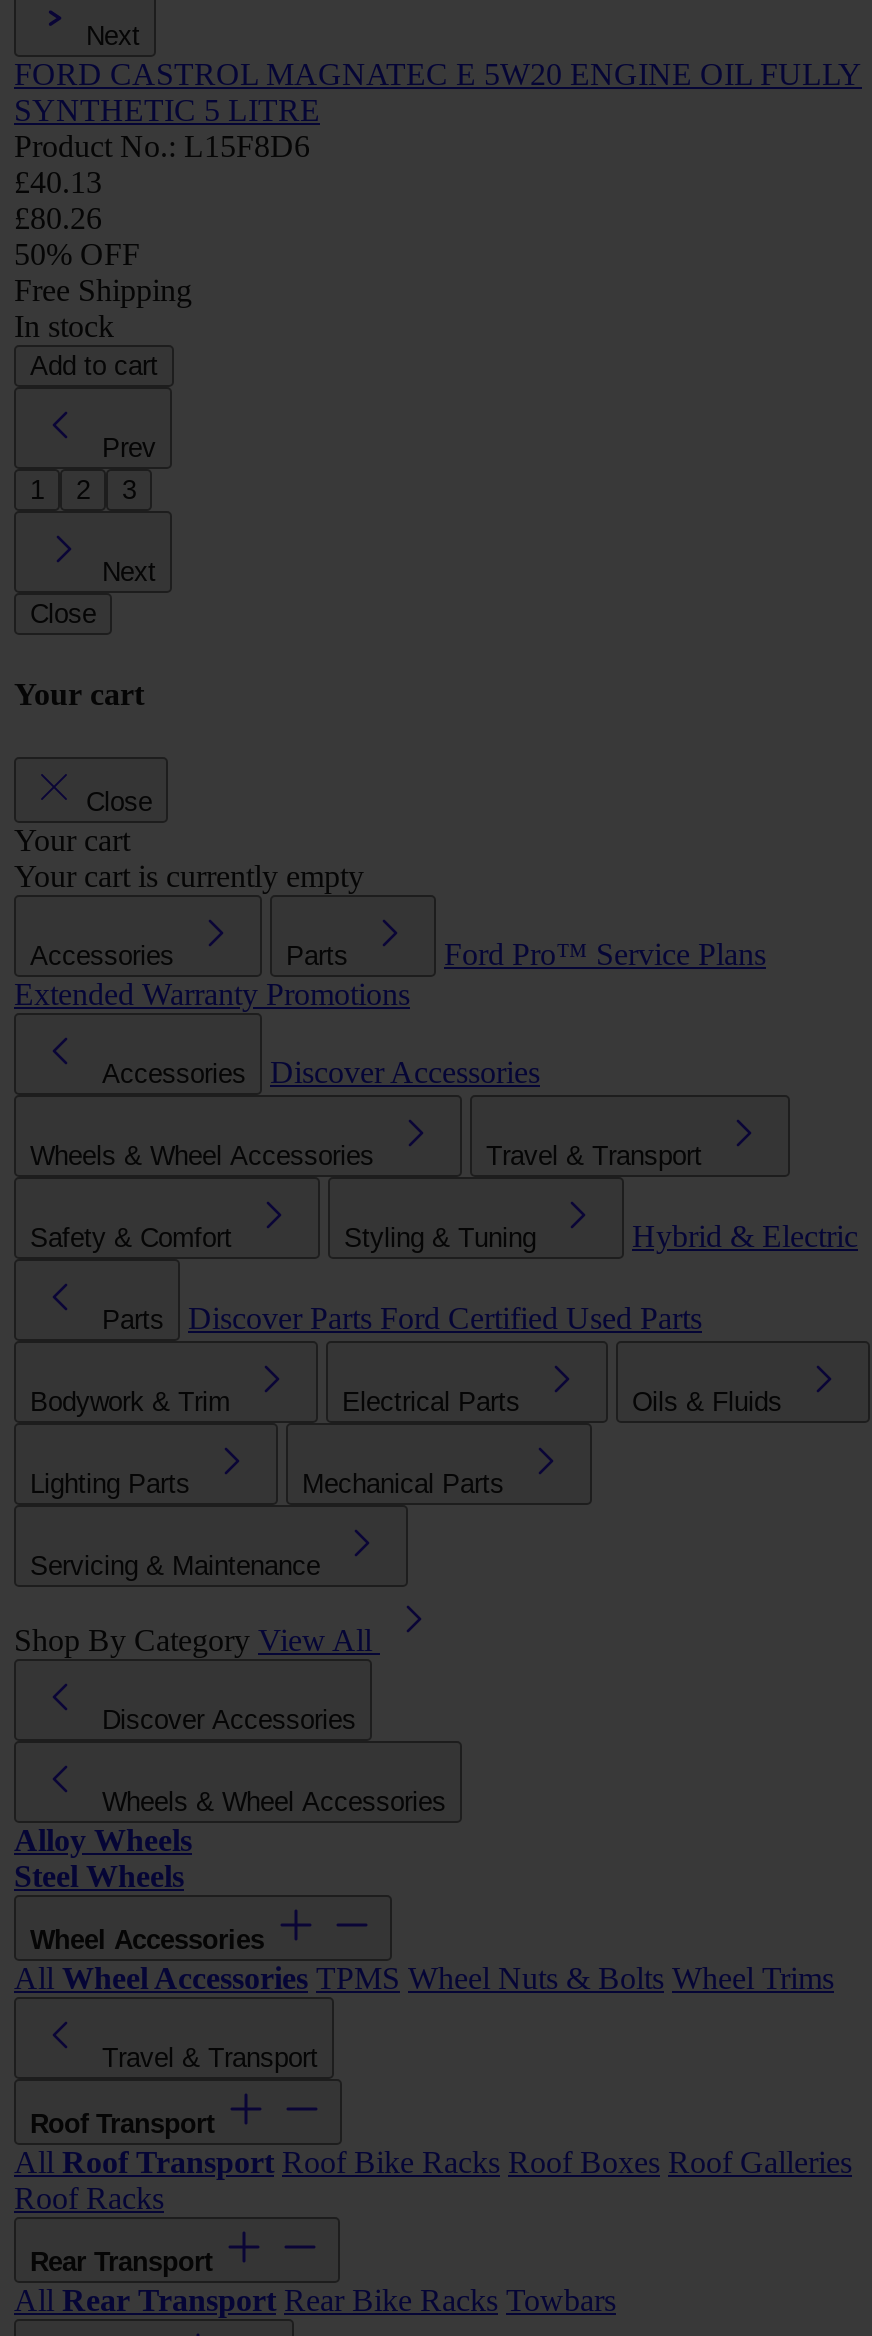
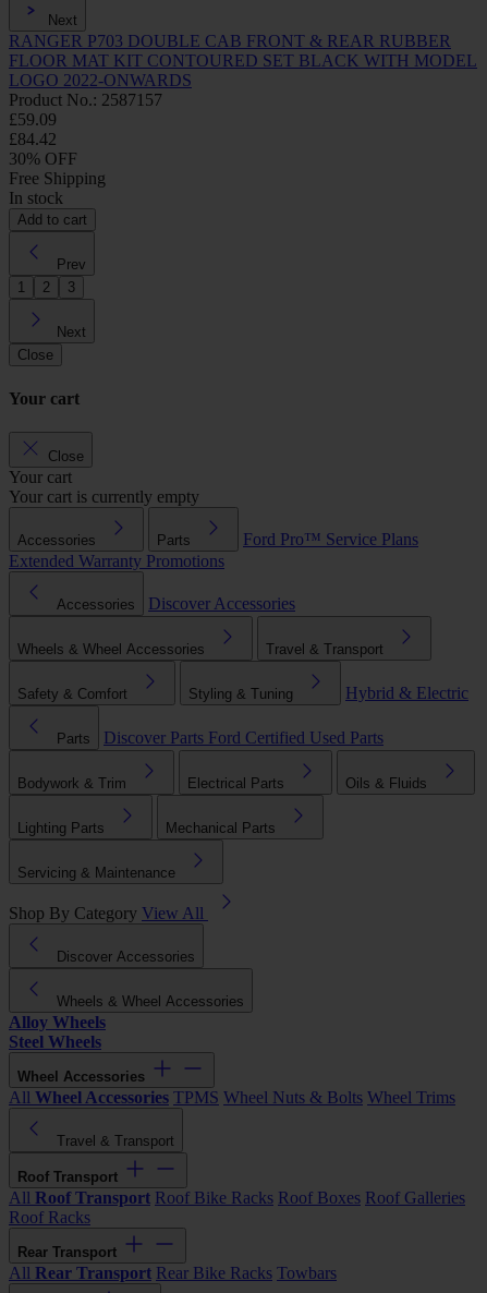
- FORD CASTROL MAGNATEC E 5W20 ENGINE OIL FULLY
- SYNTHETIC 5 LITRE
- Product No.: L15F8D6
- £40.13
- £80.26
- 50% OFF
+ RANGER P703 DOUBLE CAB FRONT & REAR RUBBER
+ FLOOR MAT KIT CONTOURED SET BLACK WITH MODEL
+ LOGO 2022-ONWARDS
+ Product No.: 2587157
+ £59.09
+ £84.42
+ 30% OFF
